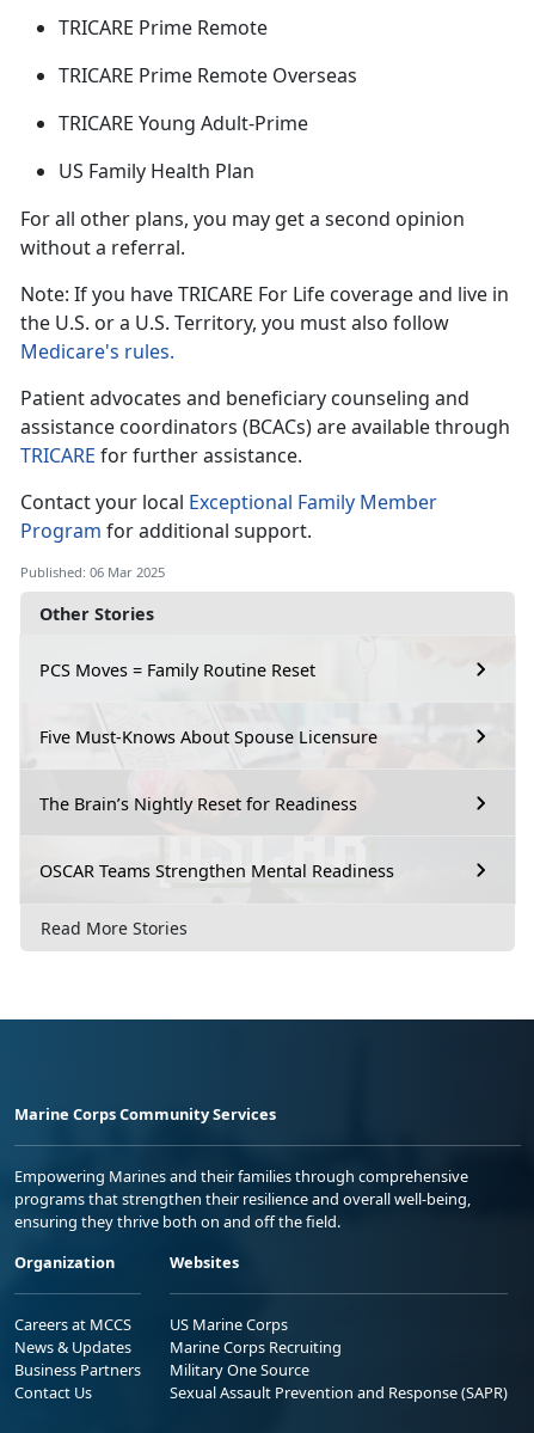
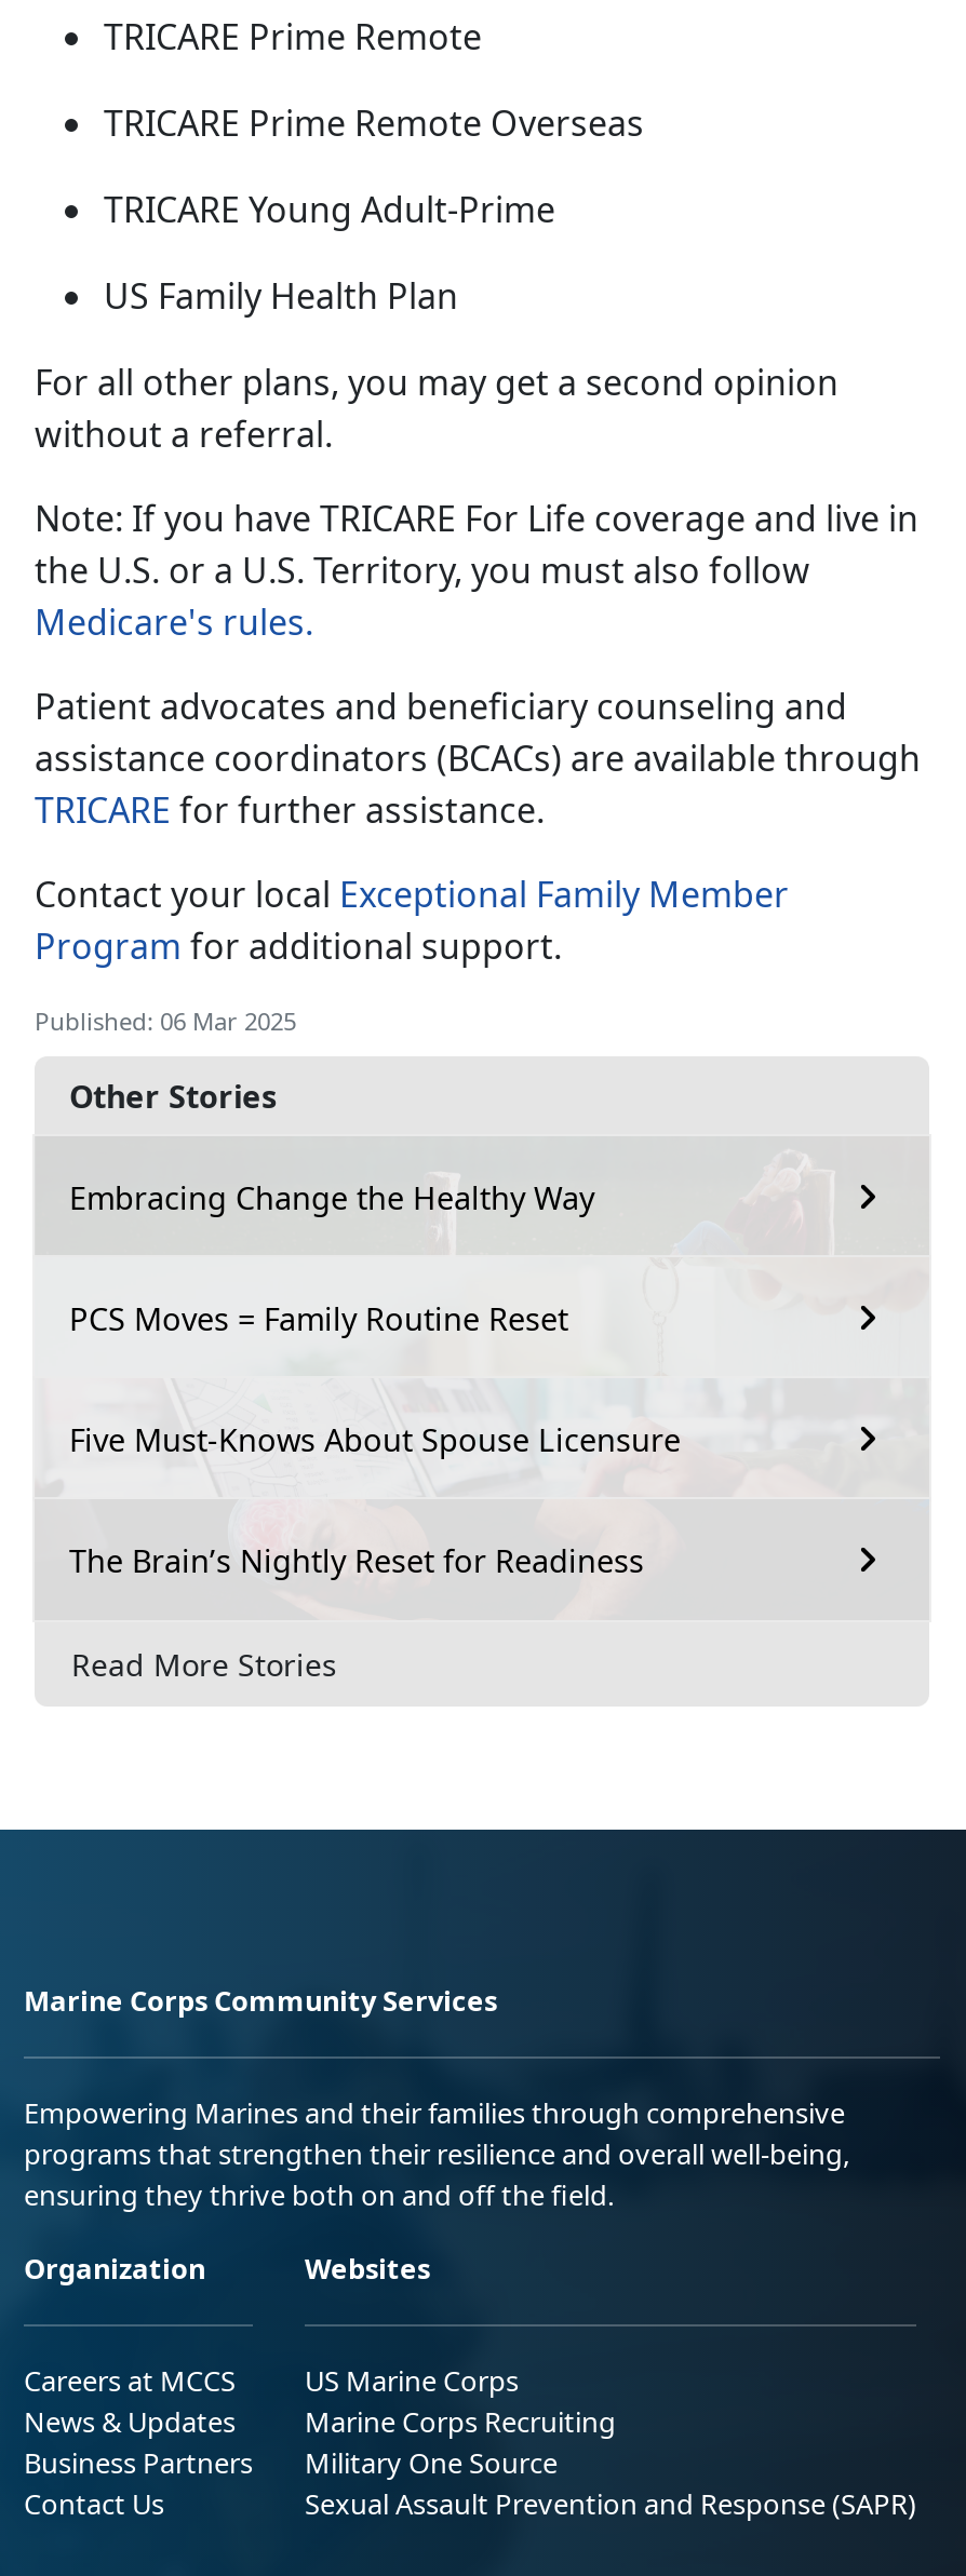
+ Embracing Change the Healthy Way

moved down: PCS Moves = Family Routine Reset | Five Must-Knows About Spouse Licensure | The Brain’s Nightly Reset for Readiness

- OSCAR Teams Strengthen Mental Readiness
